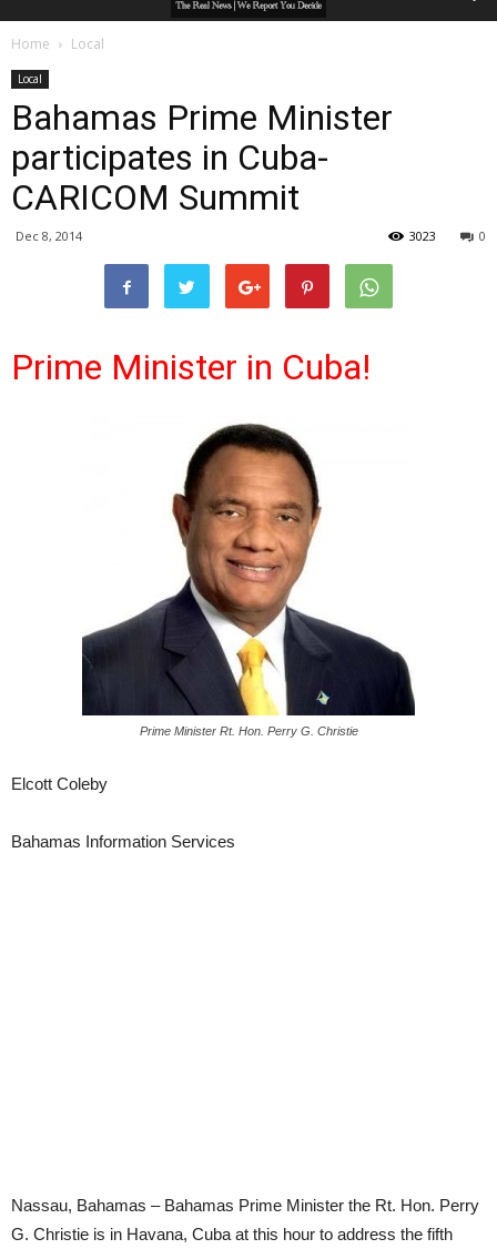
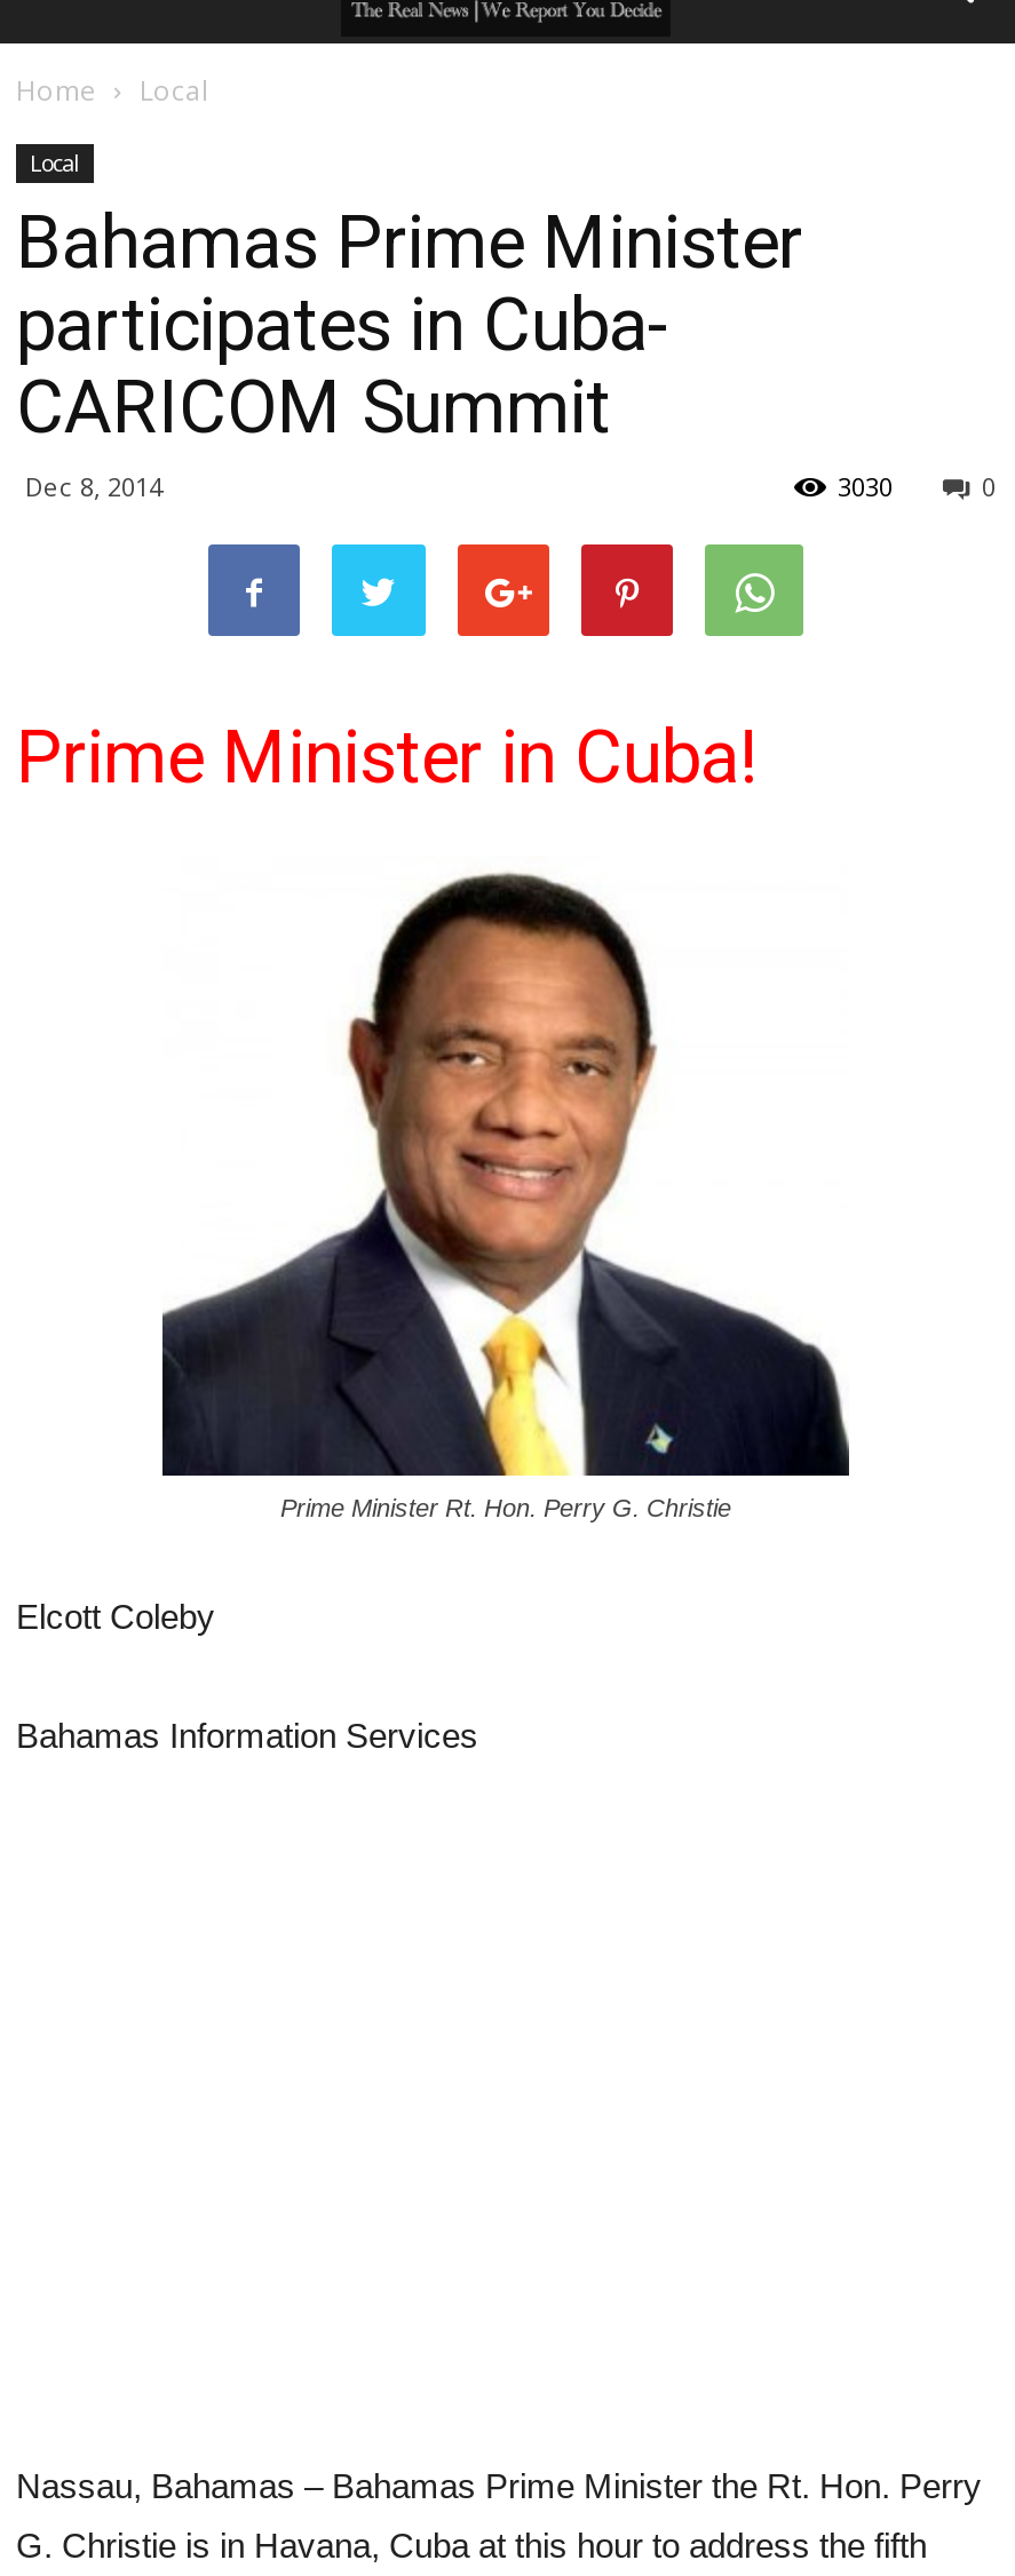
- 3023
+ 3030
